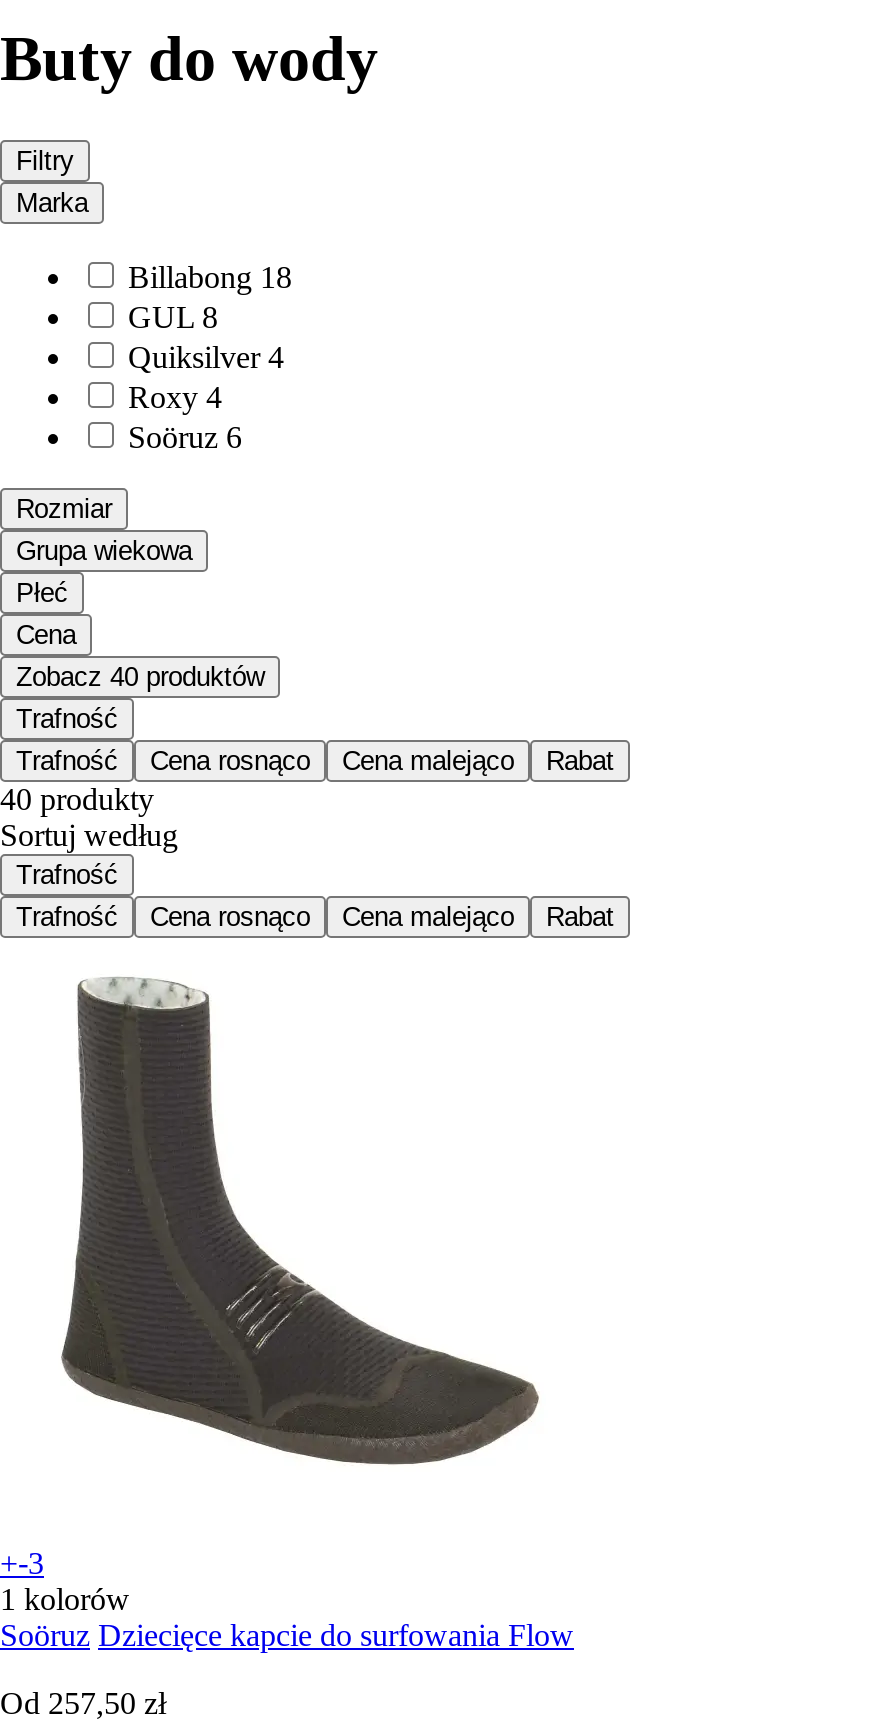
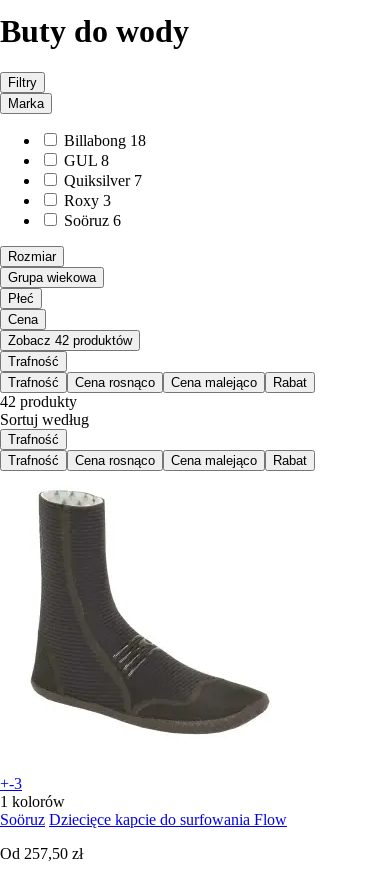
- Quiksilver 4
+ Quiksilver 7

- Roxy 4
+ Roxy 3

- Zobacz 40 produktów
+ Zobacz 42 produktów

- 40 produkty
+ 42 produkty
